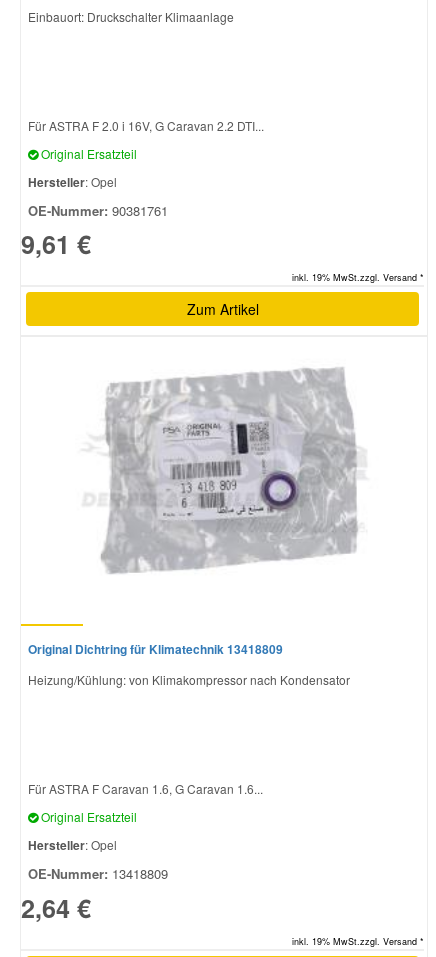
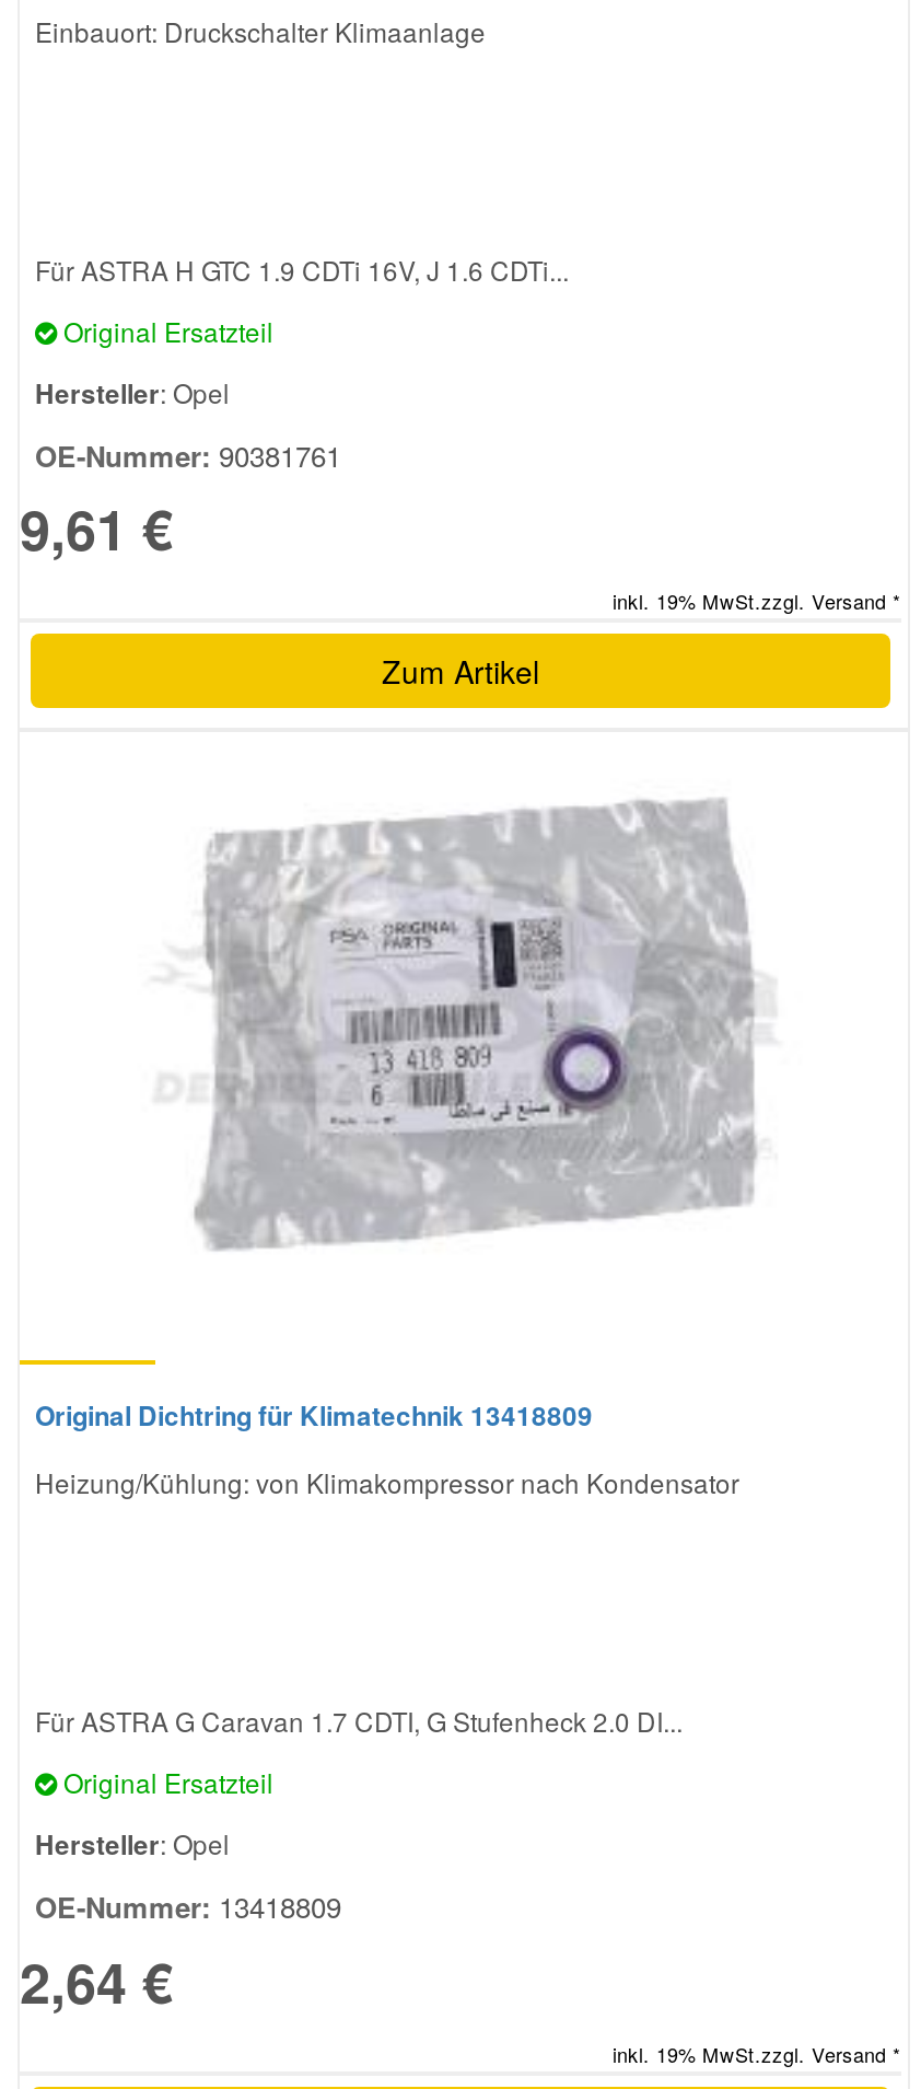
- Für ASTRA F 2.0 i 16V, G Caravan 2.2 DTI...
+ Für ASTRA H GTC 1.9 CDTi 16V, J 1.6 CDTi...

- Für ASTRA F Caravan 1.6, G Caravan 1.6...
+ Für ASTRA G Caravan 1.7 CDTI, G Stufenheck 2.0 DI...
